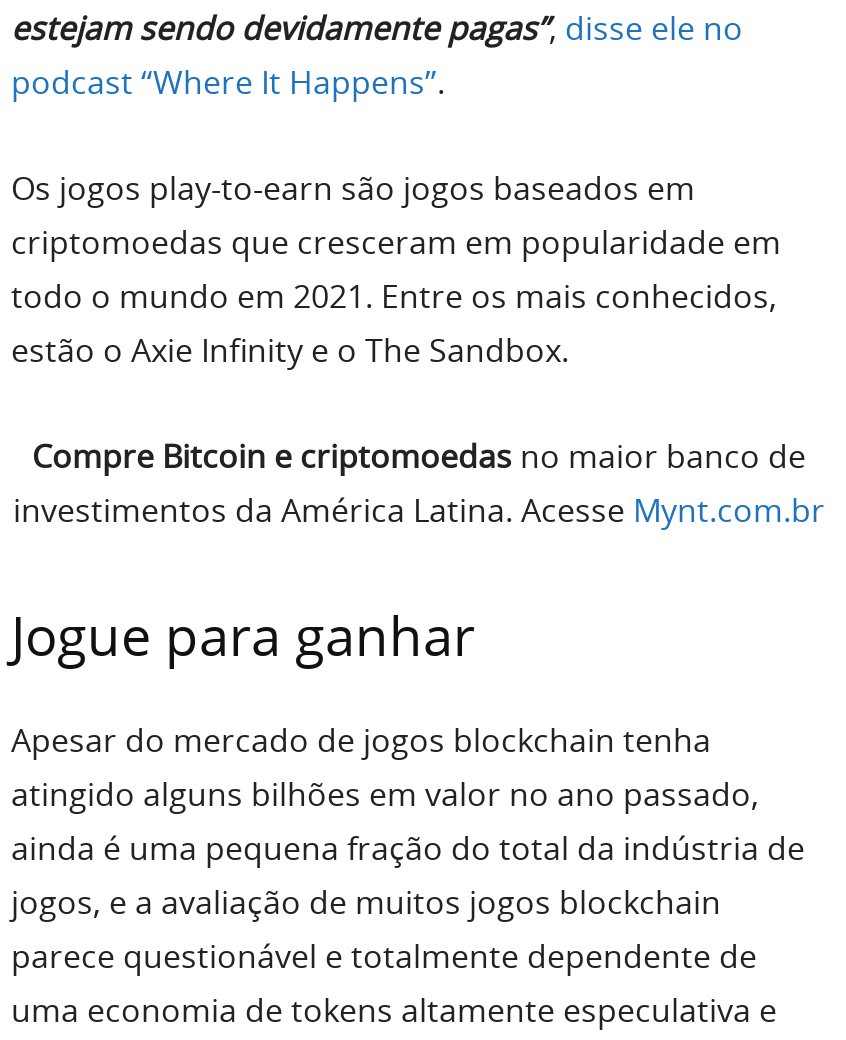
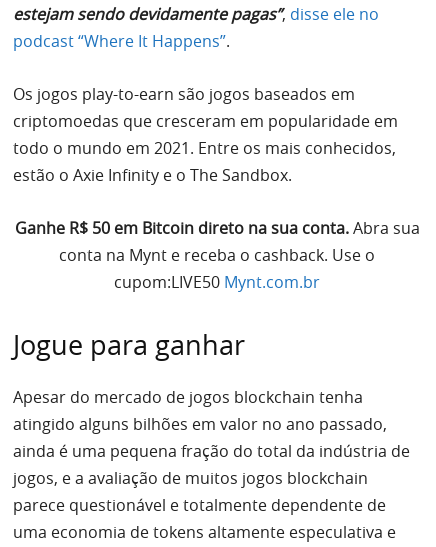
- Compre Bitcoin e criptomoedas no maior banco de
- investimentos da América Latina. Acesse Mynt.com.br
+ Ganhe R$ 50 em Bitcoin direto na sua conta. Abra sua
+ conta na Mynt e receba o cashback. Use o
+ cupom:LIVE50 Mynt.com.br
